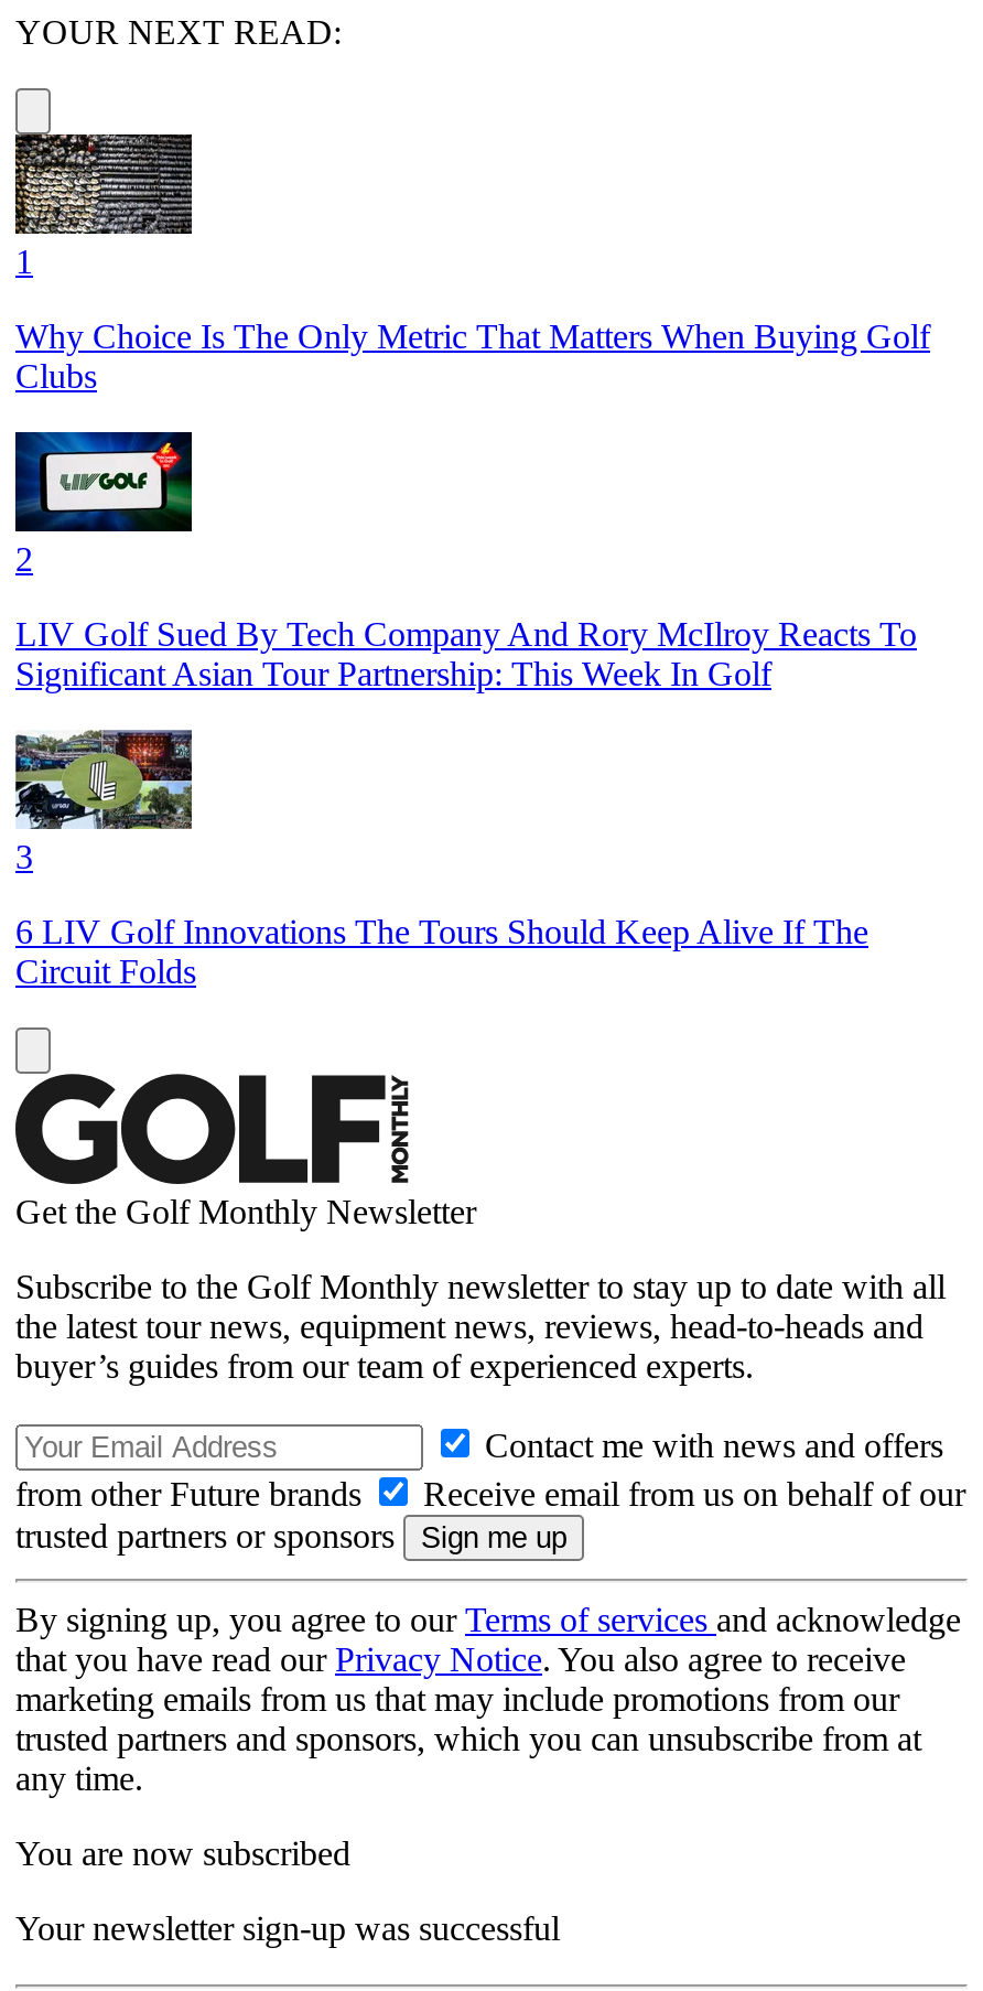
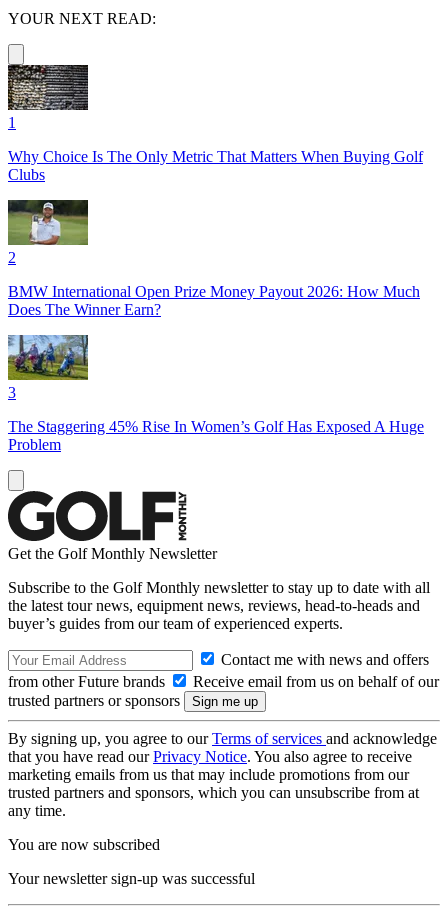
- [image]
- LIV Golf Sued By Tech Company And Rory McIlroy Reacts To
- Significant Asian Tour Partnership: This Week In Golf
+ [image]
+ BMW International Open Prize Money Payout 2026: How Much
+ Does The Winner Earn?

- [image]
- 6 LIV Golf Innovations The Tours Should Keep Alive If The
- Circuit Folds
+ [image]
+ The Staggering 45% Rise In Women’s Golf Has Exposed A Huge
+ Problem
